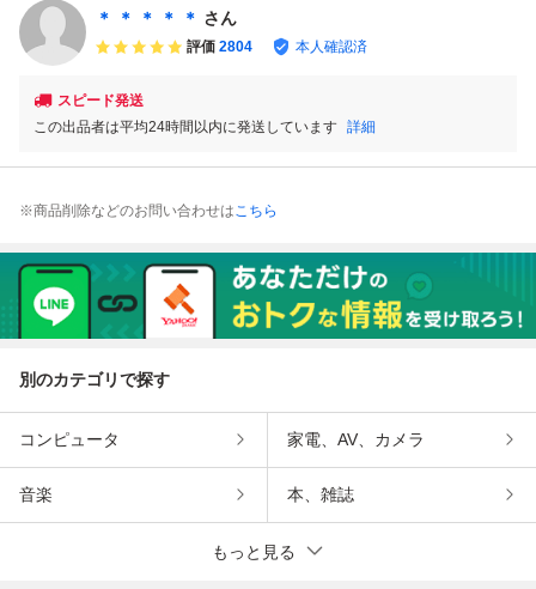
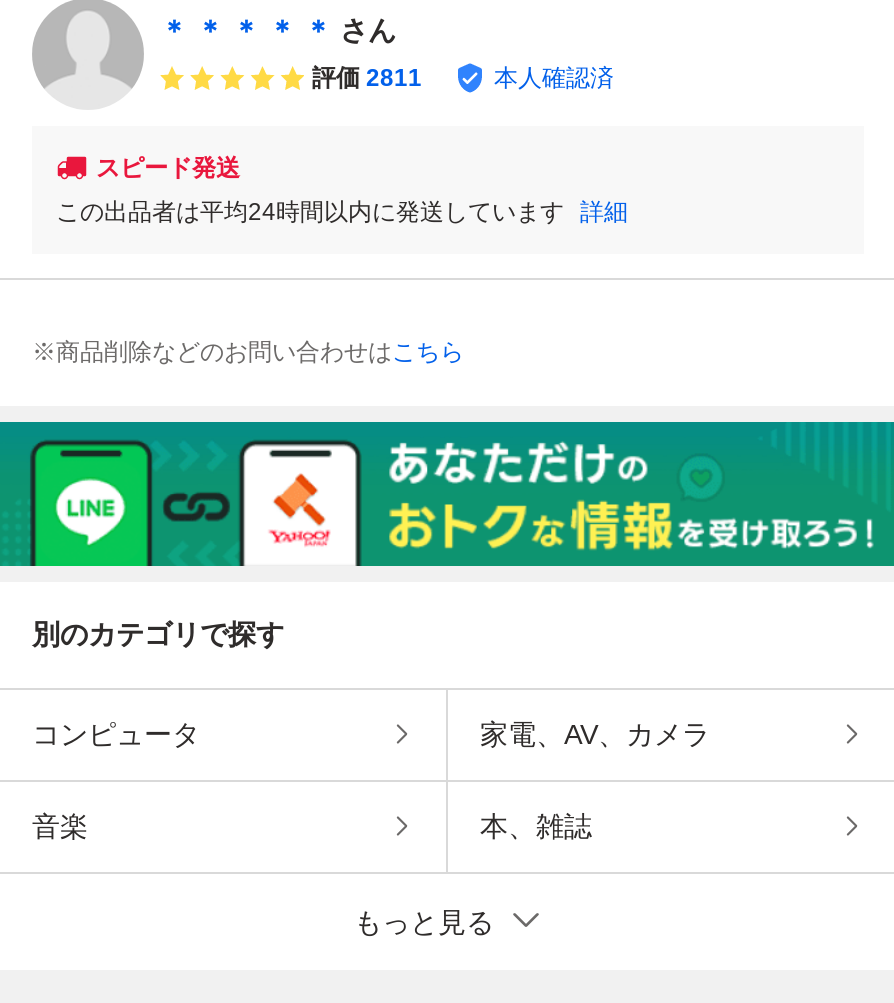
- 評価 2804
+ 評価 2811
